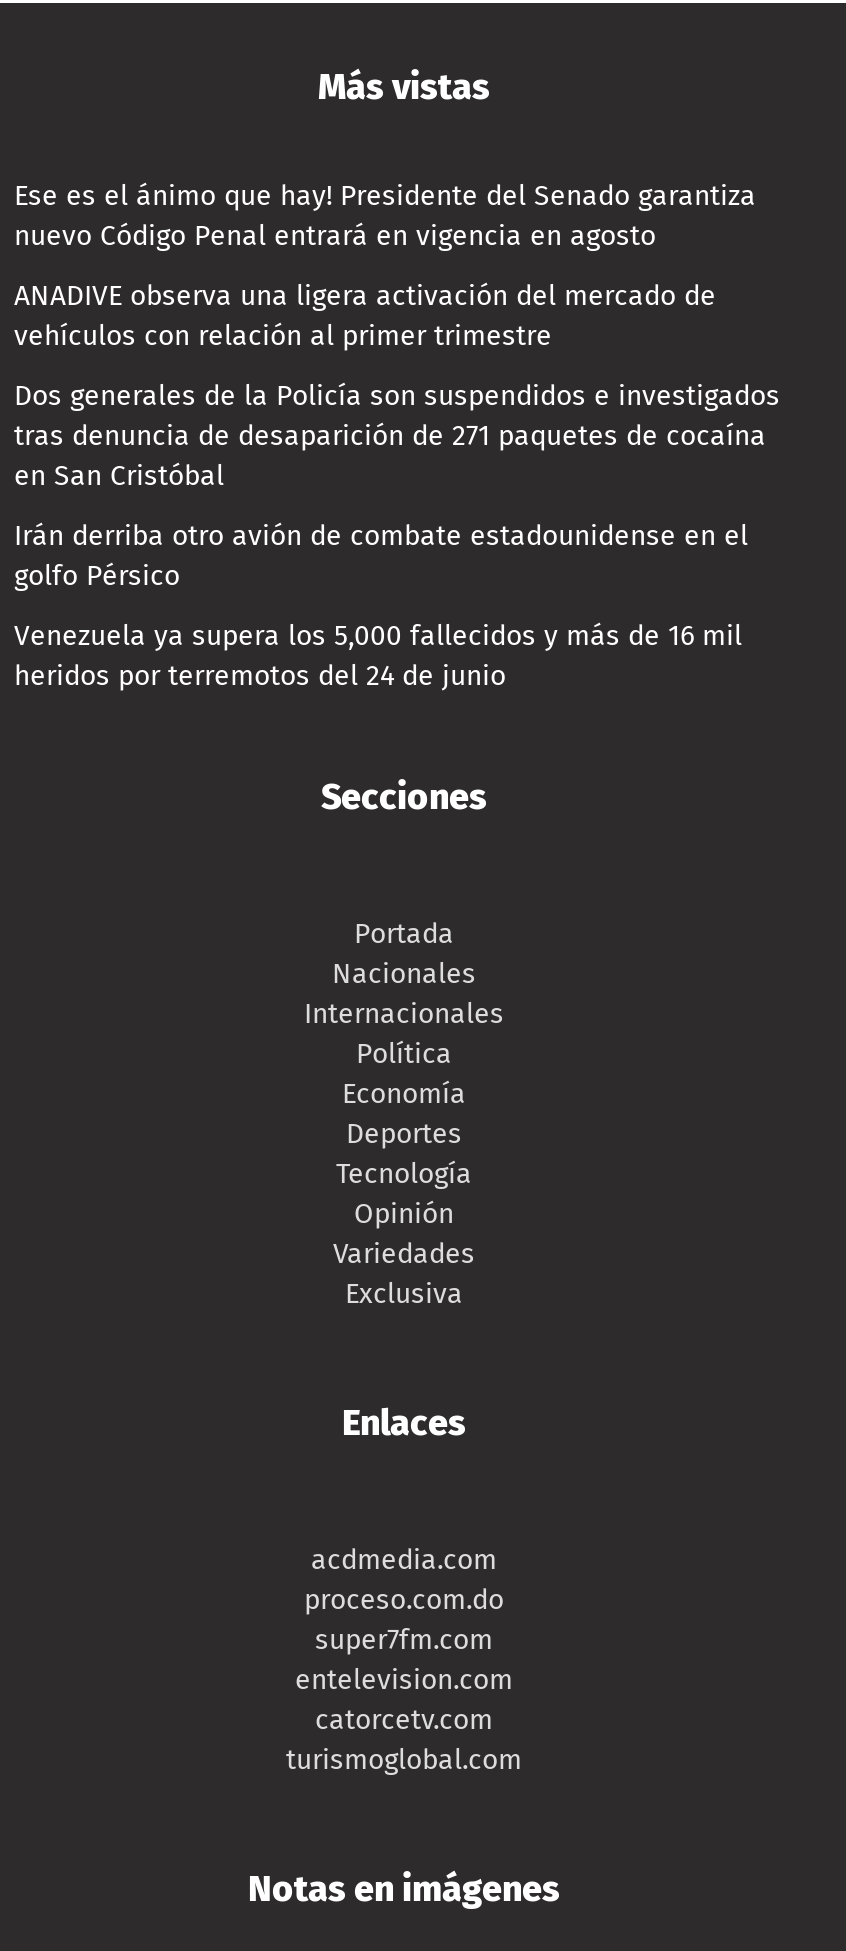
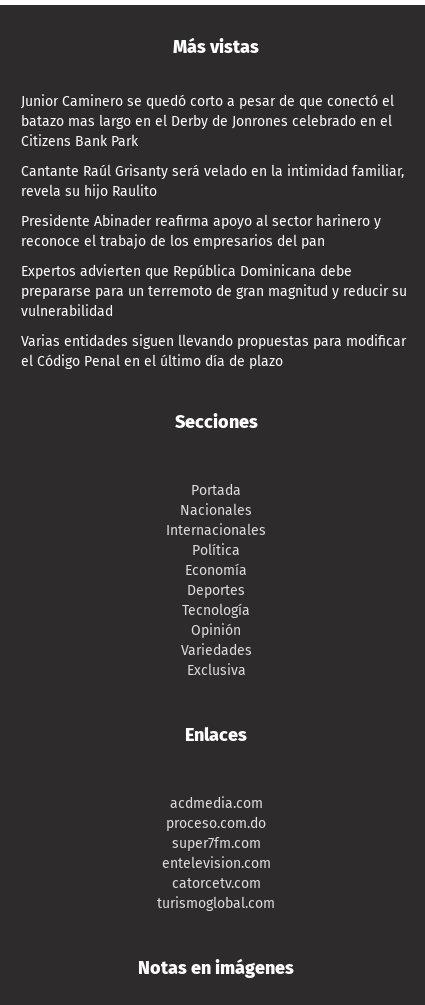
- Ese es el ánimo que hay! Presidente del Senado garantiza
- nuevo Código Penal entrará en vigencia en agosto
+ Junior Caminero se quedó corto a pesar de que conectó el
+ batazo mas largo en el Derby de Jonrones celebrado en el
+ Citizens Bank Park

- ANADIVE observa una ligera activación del mercado de
- vehículos con relación al primer trimestre
+ Cantante Raúl Grisanty será velado en la intimidad familiar,
+ revela su hijo Raulito

- Dos generales de la Policía son suspendidos e investigados
- tras denuncia de desaparición de 271 paquetes de cocaína
- en San Cristóbal
+ Presidente Abinader reafirma apoyo al sector harinero y
+ reconoce el trabajo de los empresarios del pan

- Irán derriba otro avión de combate estadounidense en el
- golfo Pérsico
+ Expertos advierten que República Dominicana debe
+ prepararse para un terremoto de gran magnitud y reducir su
+ vulnerabilidad

- Venezuela ya supera los 5,000 fallecidos y más de 16 mil
- heridos por terremotos del 24 de junio
+ Varias entidades siguen llevando propuestas para modificar
+ el Código Penal en el último día de plazo
